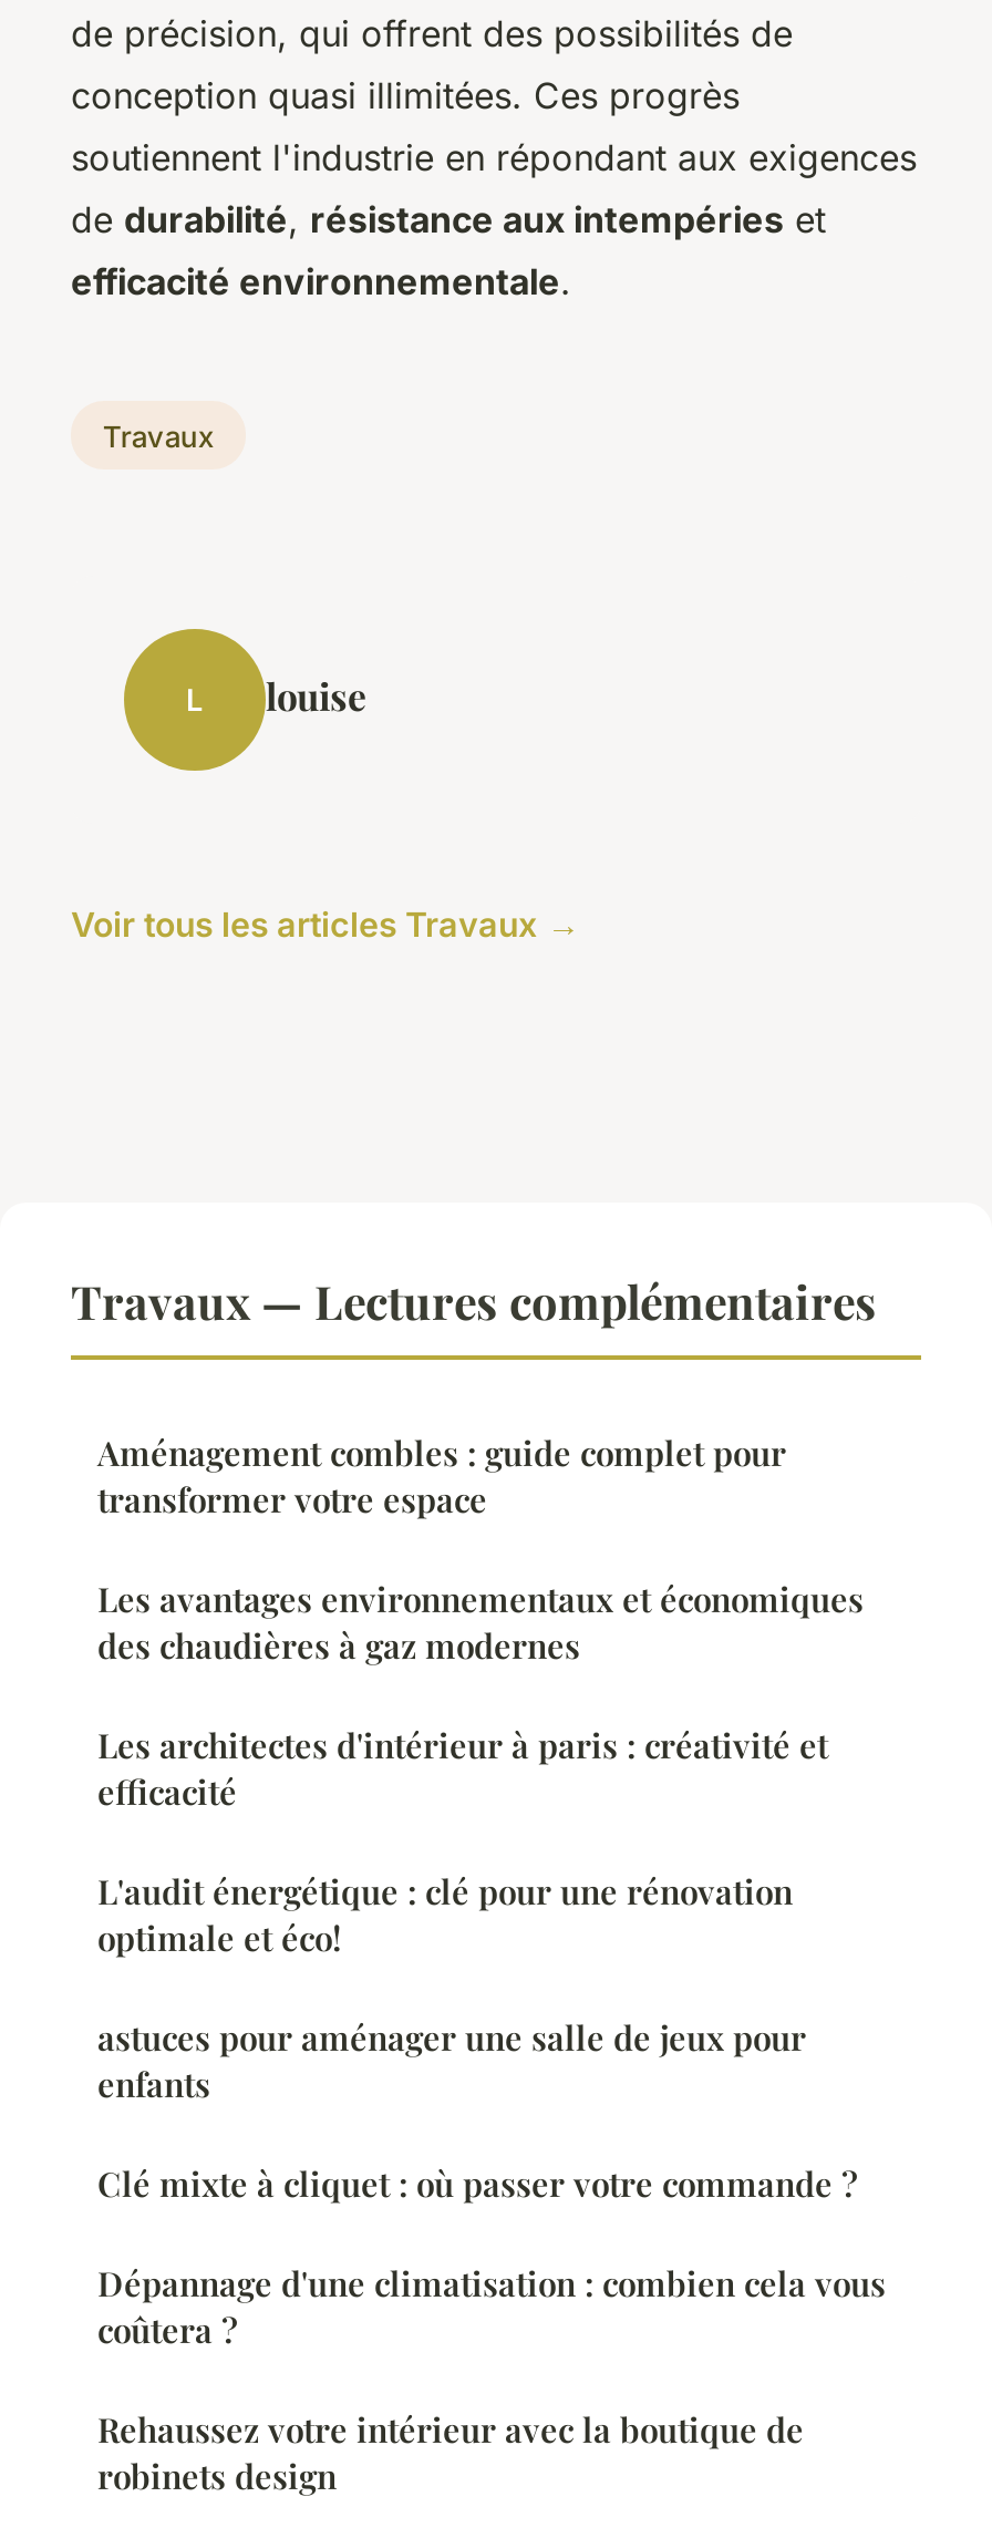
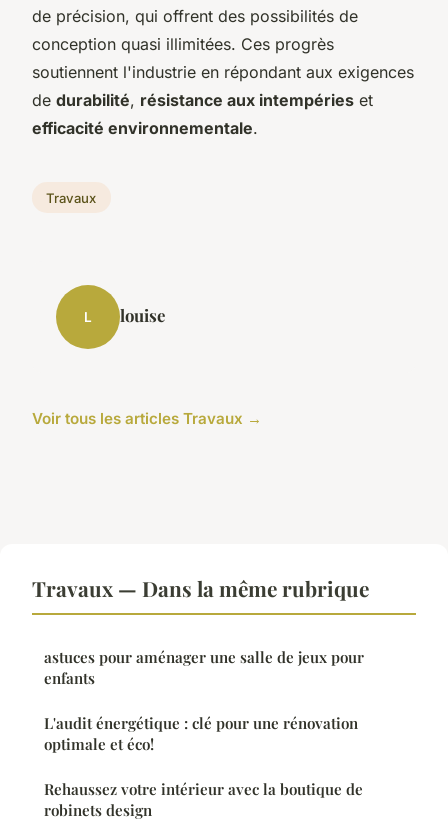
- Travaux — Lectures complémentaires
- Aménagement combles : guide complet pour
- transformer votre espace
- Les avantages environnementaux et économiques
- des chaudières à gaz modernes
- Les architectes d'intérieur à paris : créativité et
- efficacité
+ Travaux — Dans la même rubrique

moved down: L'audit énergétique : clé pour une rénovation | optimale et éco!

- Clé mixte à cliquet : où passer votre commande ?
- Dépannage d'une climatisation : combien cela vous
- coûtera ?
